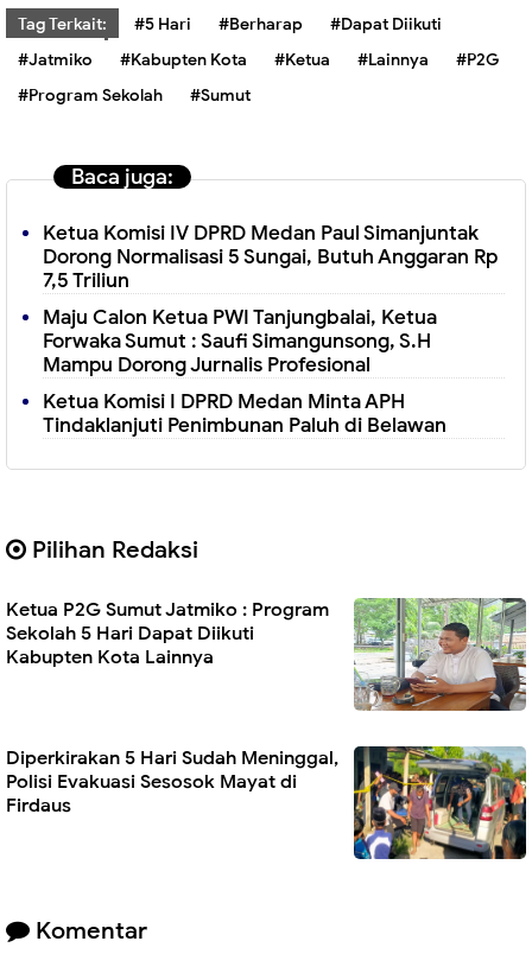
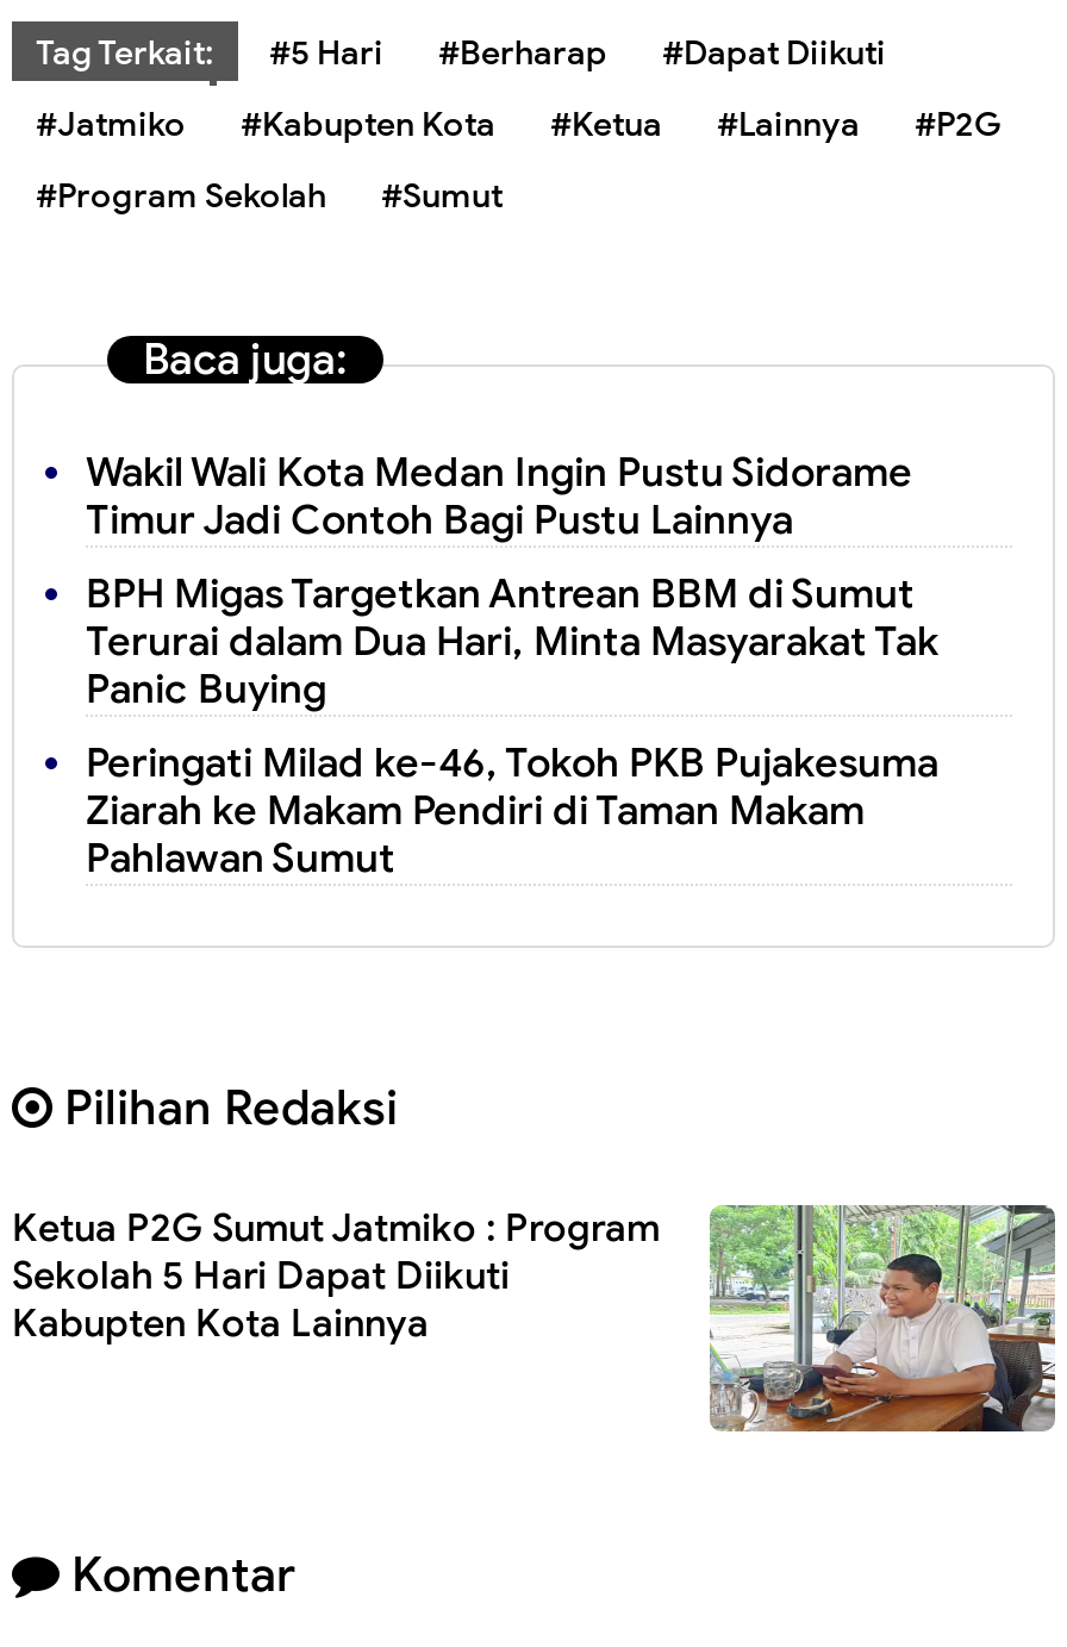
- Ketua Komisi IV DPRD Medan Paul Simanjuntak
- Dorong Normalisasi 5 Sungai, Butuh Anggaran Rp
- 7,5 Triliun
+ Wakil Wali Kota Medan Ingin Pustu Sidorame
+ Timur Jadi Contoh Bagi Pustu Lainnya

- Maju Calon Ketua PWI Tanjungbalai, Ketua
- Forwaka Sumut : Saufi Simangunsong, S.H
- Mampu Dorong Jurnalis Profesional
+ BPH Migas Targetkan Antrean BBM di Sumut
+ Terurai dalam Dua Hari, Minta Masyarakat Tak
+ Panic Buying

- Ketua Komisi I DPRD Medan Minta APH
- Tindaklanjuti Penimbunan Paluh di Belawan
+ Peringati Milad ke-46, Tokoh PKB Pujakesuma
+ Ziarah ke Makam Pendiri di Taman Makam
+ Pahlawan Sumut

- [image]
- Diperkirakan 5 Hari Sudah Meninggal,
- Polisi Evakuasi Sesosok Mayat di
- Firdaus
